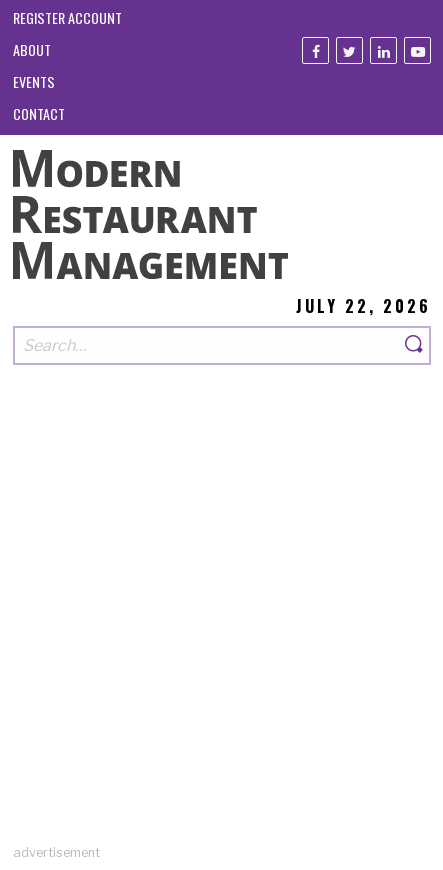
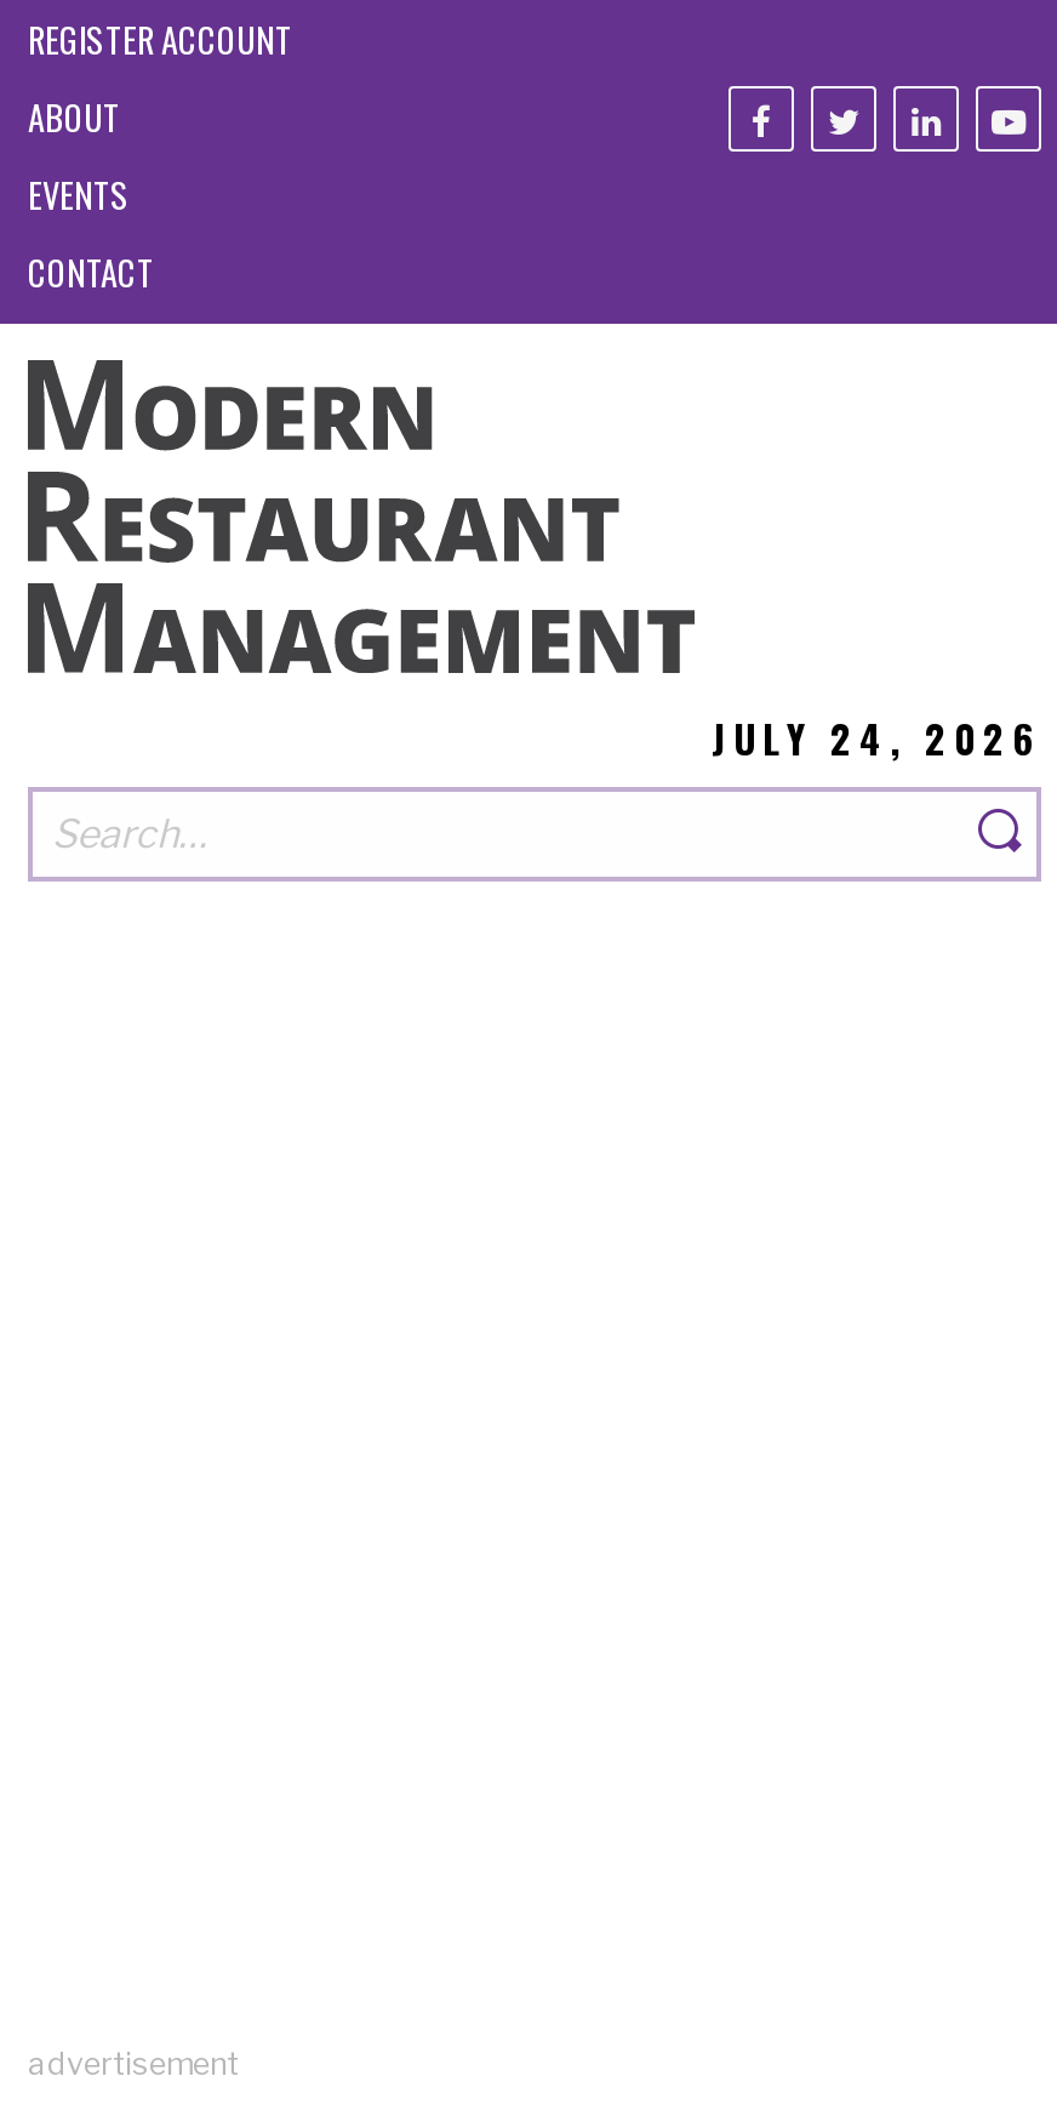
- JULY 22, 2026
+ JULY 24, 2026
